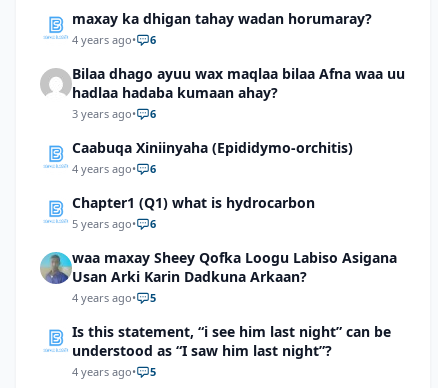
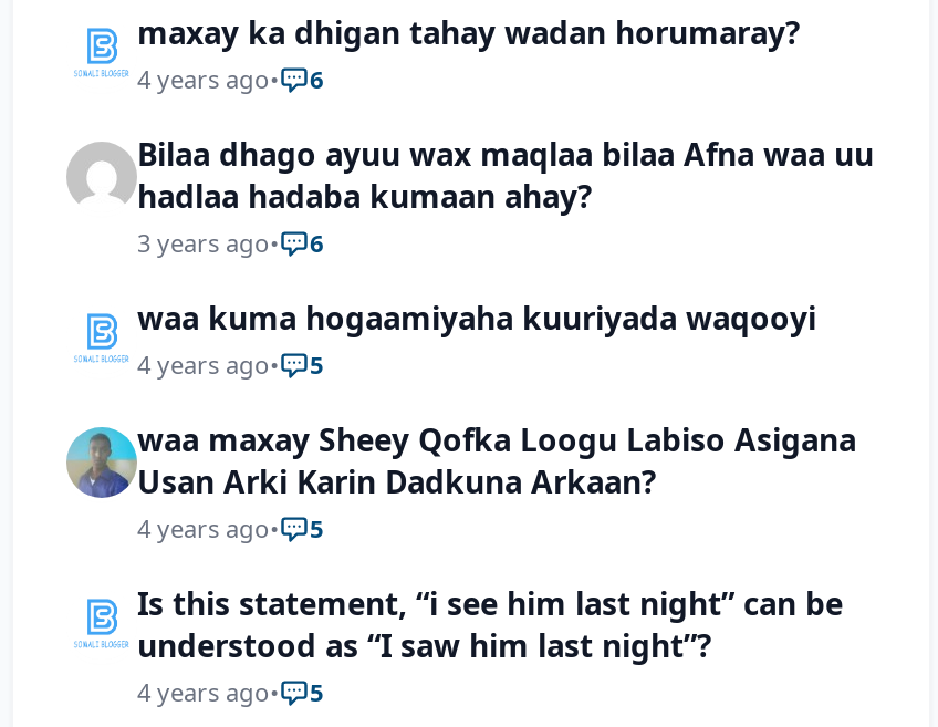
- Caabuqa Xiniinyaha (Epididymo-orchitis)
+ waa kuma hogaamiyaha kuuriyada waqooyi

- 6
- Chapter1 (Q1) what is hydrocarbon
- 5 years ago•
- 6
+ 5
